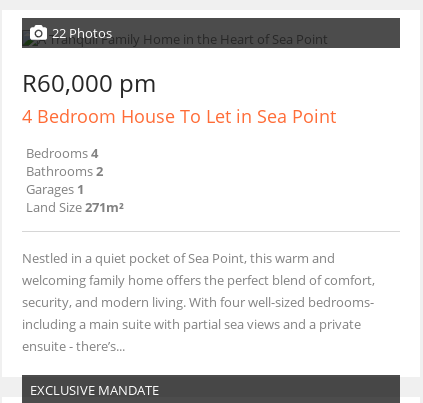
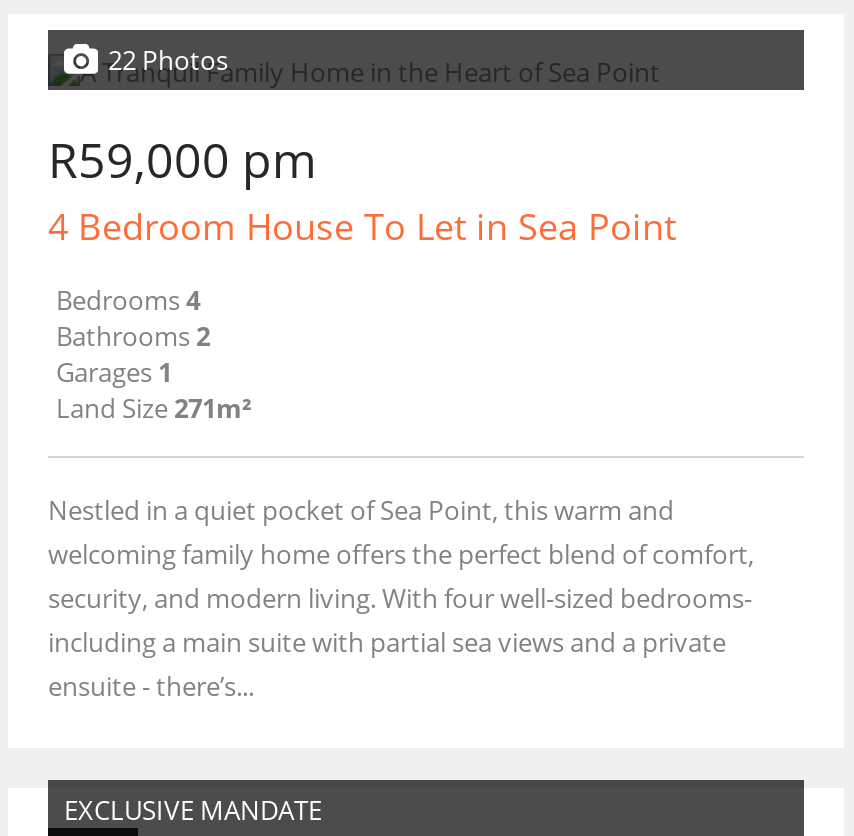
- R60,000 pm
+ R59,000 pm
